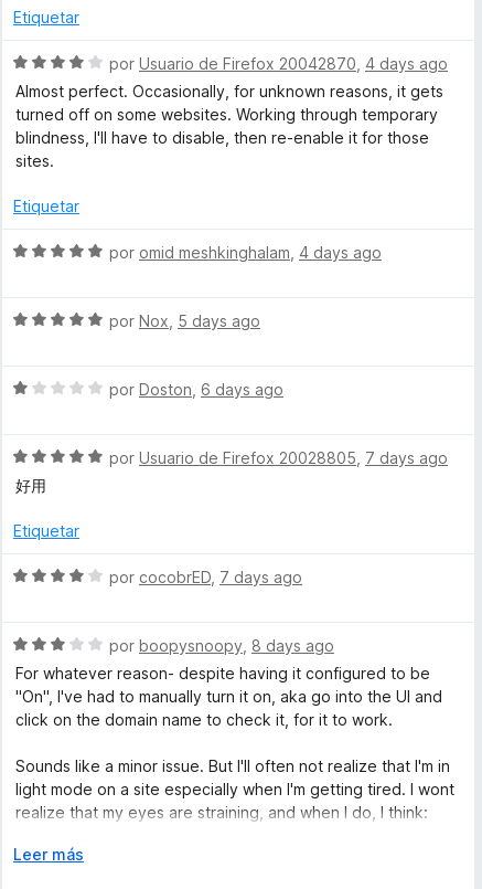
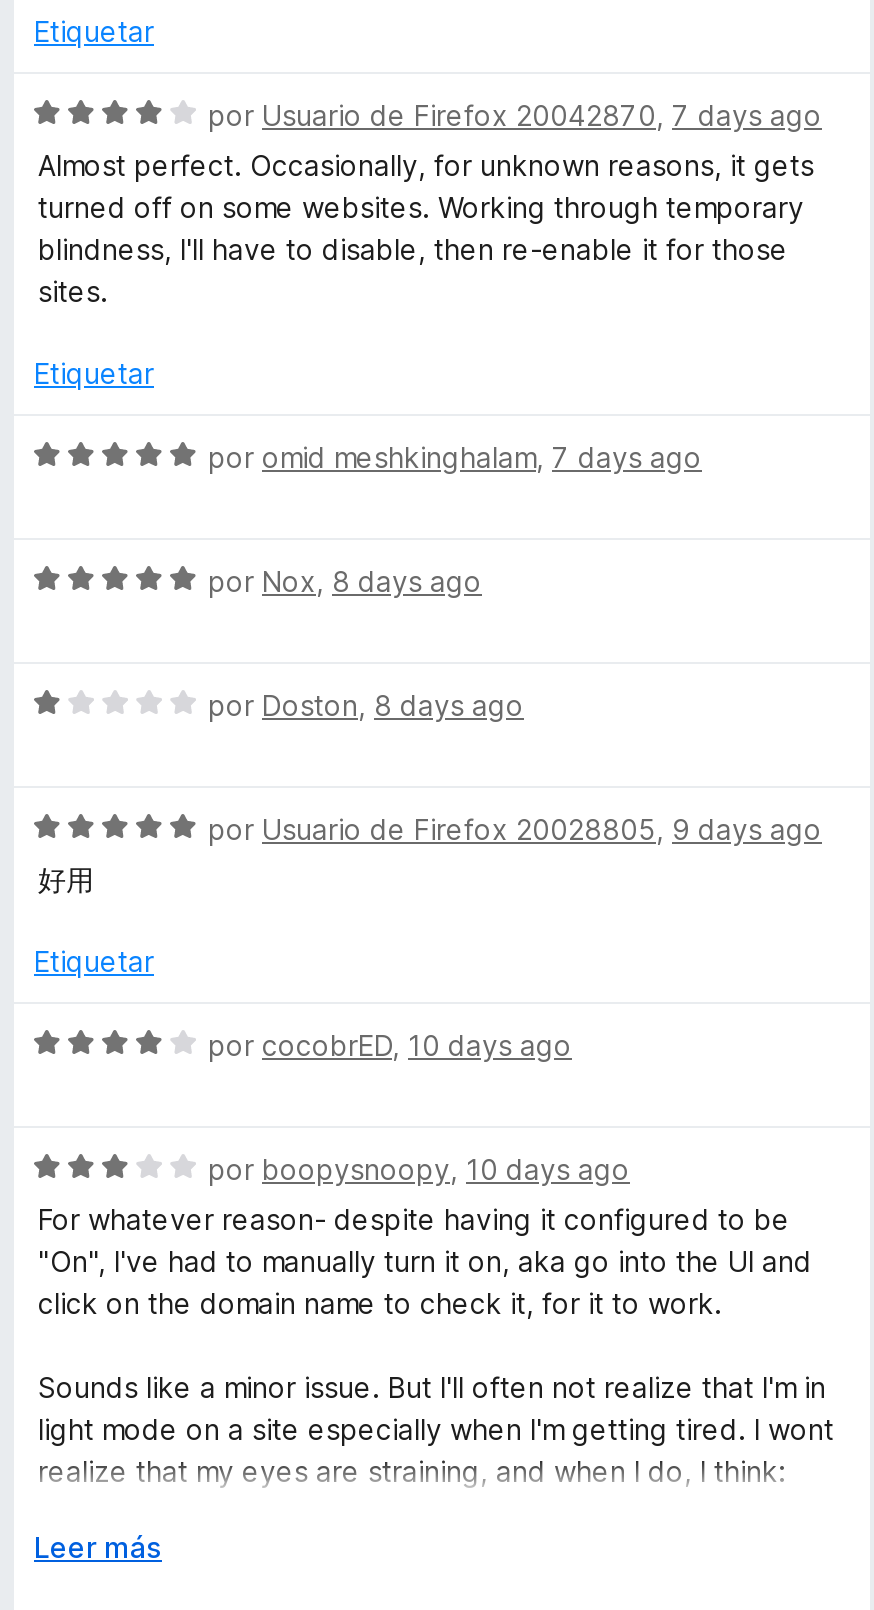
- por Usuario de Firefox 20042870, 4 days ago
+ por Usuario de Firefox 20042870, 7 days ago

- por omid meshkinghalam, 4 days ago
+ por omid meshkinghalam, 7 days ago

- por Nox, 5 days ago
+ por Nox, 8 days ago

- por Doston, 6 days ago
+ por Doston, 8 days ago

- por Usuario de Firefox 20028805, 7 days ago
+ por Usuario de Firefox 20028805, 9 days ago

- por cocobrED, 7 days ago
+ por cocobrED, 10 days ago

- por boopysnoopy, 8 days ago
+ por boopysnoopy, 10 days ago
